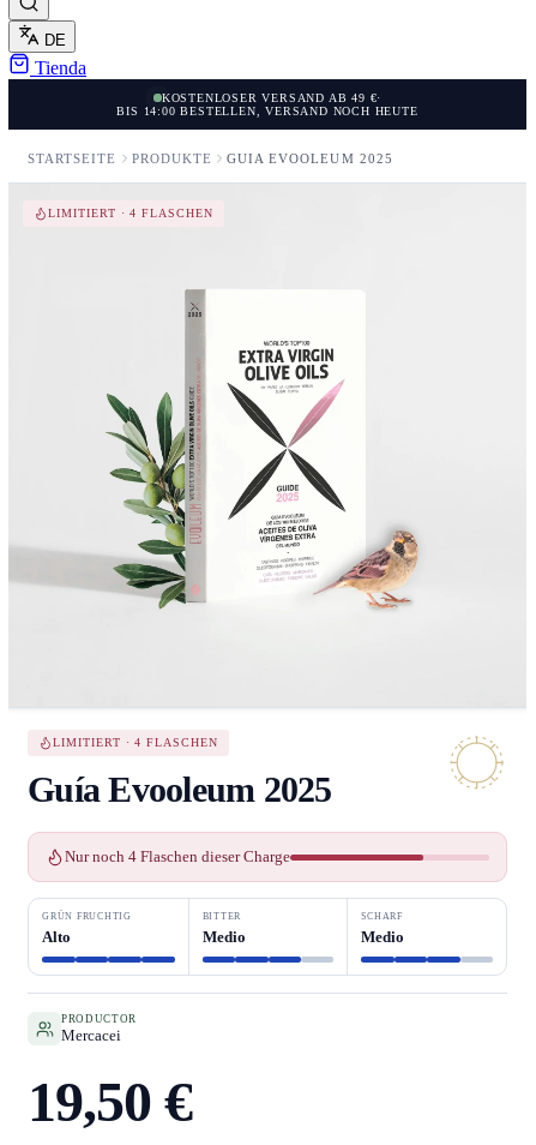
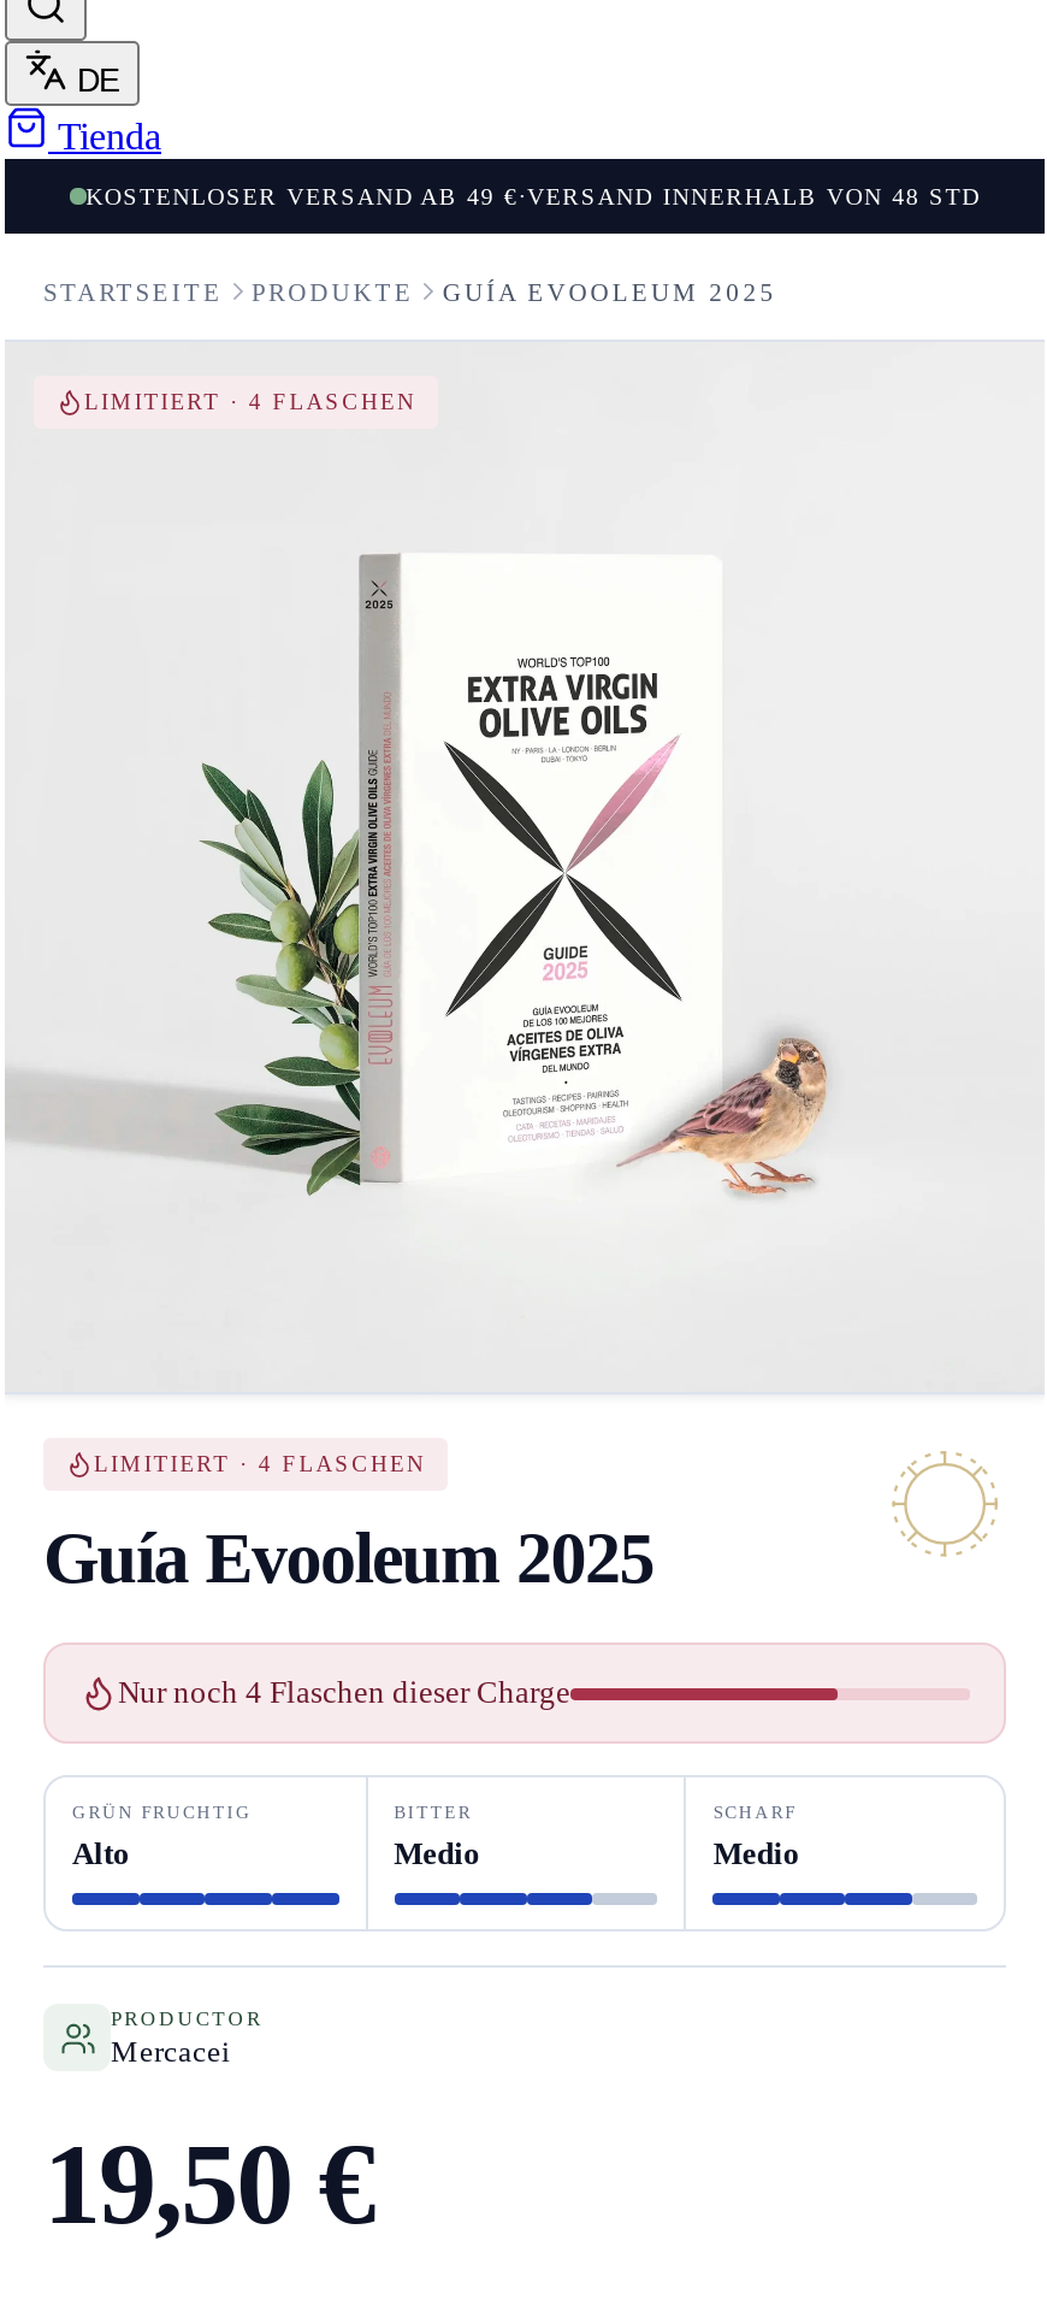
- KOSTENLOSER VERSAND AB 49 €·
- BIS 14:00 BESTELLEN, VERSAND NOCH HEUTE
+ KOSTENLOSER VERSAND AB 49 €· VERSAND INNERHALB VON 48 STD
